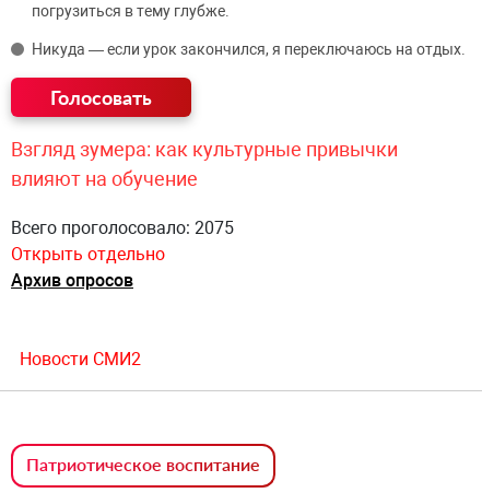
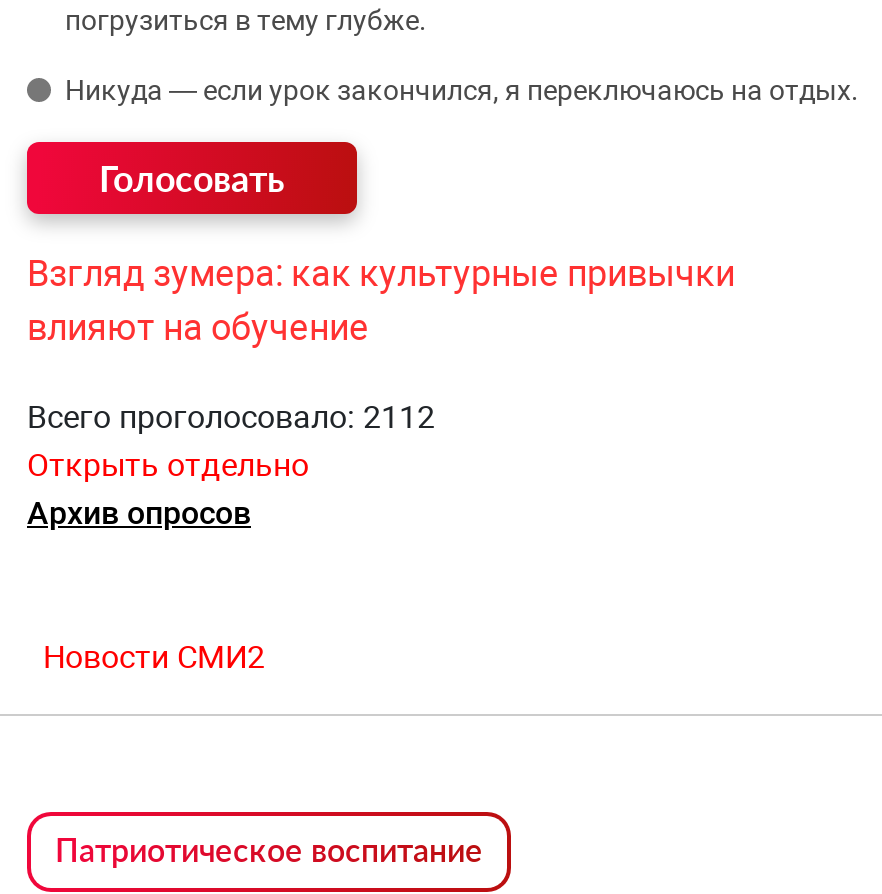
- Всего проголосовало: 2075
+ Всего проголосовало: 2112
